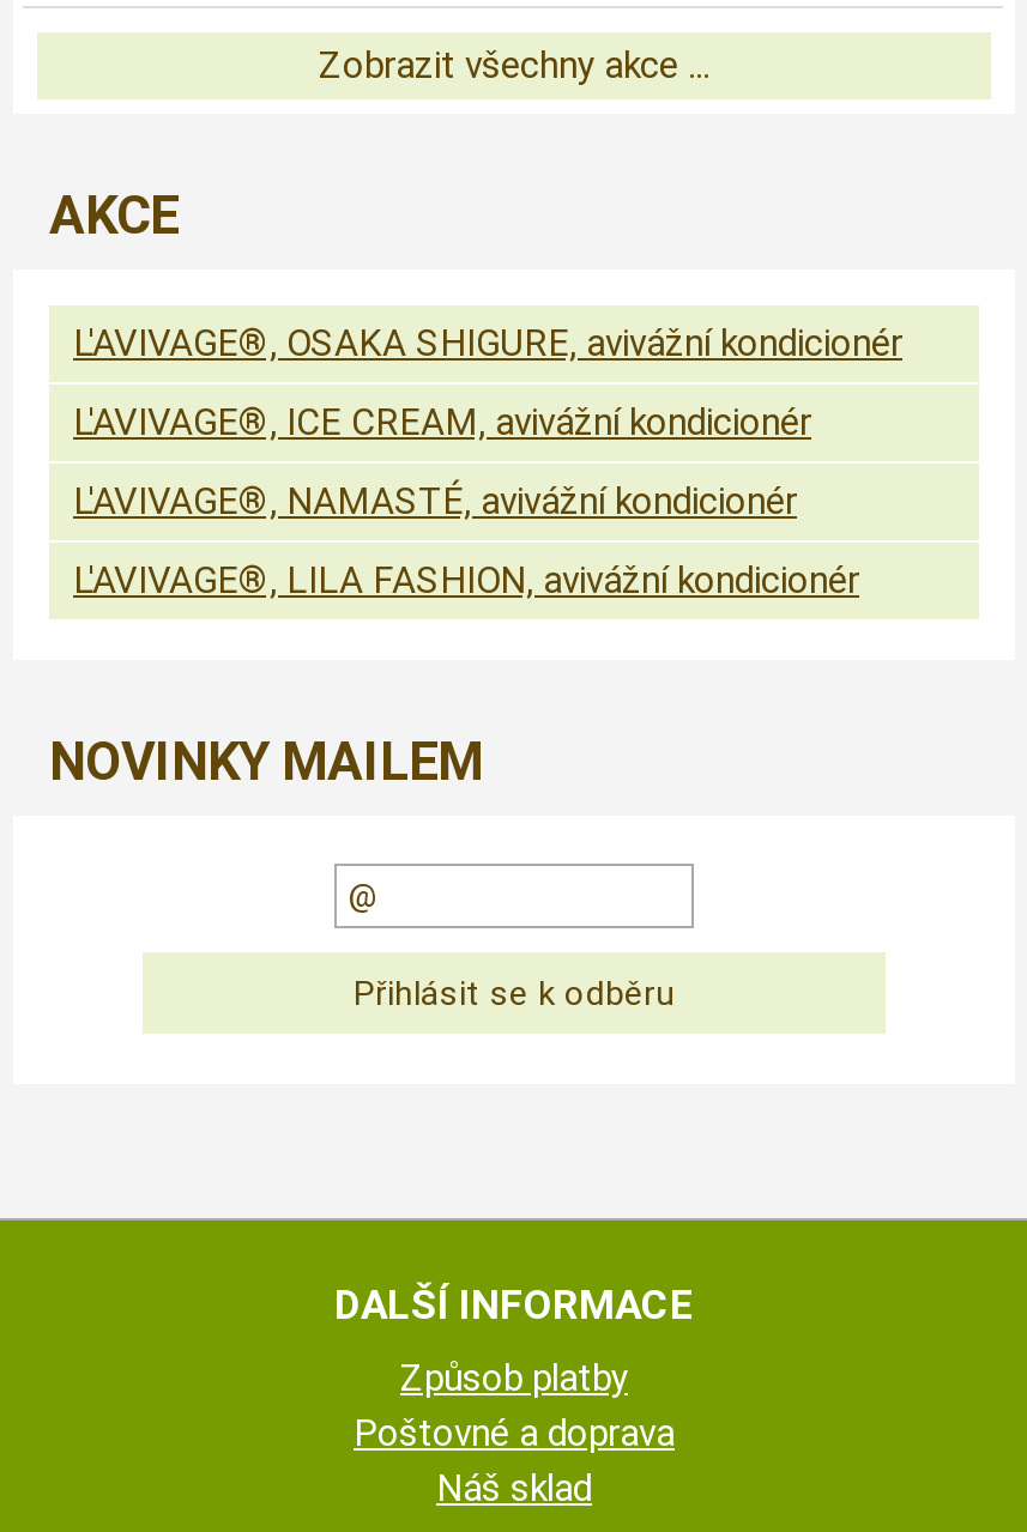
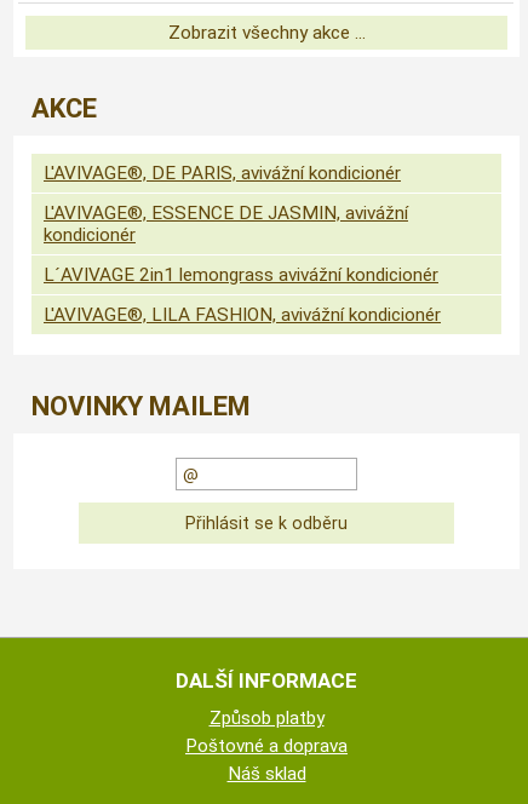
- L'AVIVAGE®, OSAKA SHIGURE, avivážní kondicionér
+ L'AVIVAGE®, DE PARIS, avivážní kondicionér

- L'AVIVAGE®, ICE CREAM, avivážní kondicionér
+ L'AVIVAGE®, ESSENCE DE JASMIN, avivážní
+ kondicionér

- L'AVIVAGE®, NAMASTÉ, avivážní kondicionér
+ L´AVIVAGE 2in1 lemongrass avivážní kondicionér
